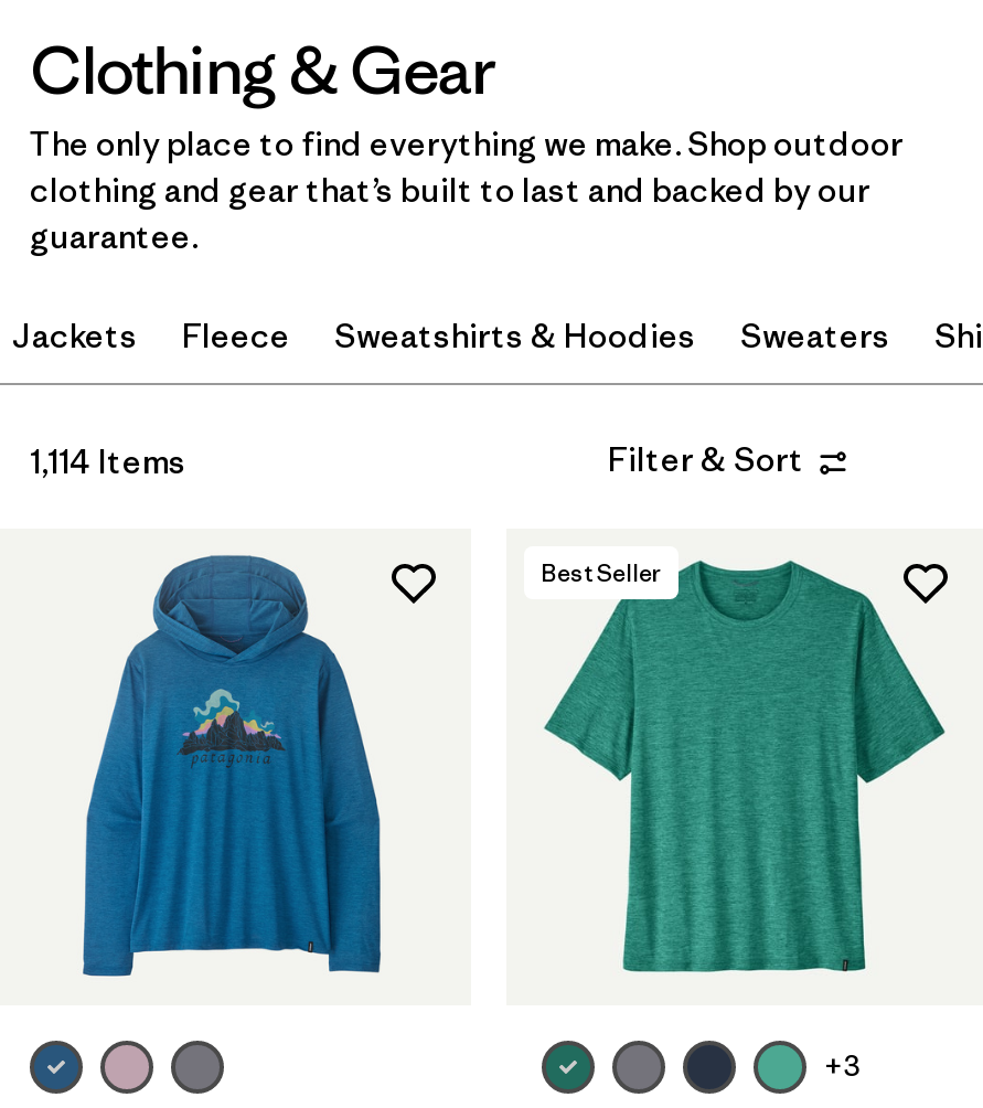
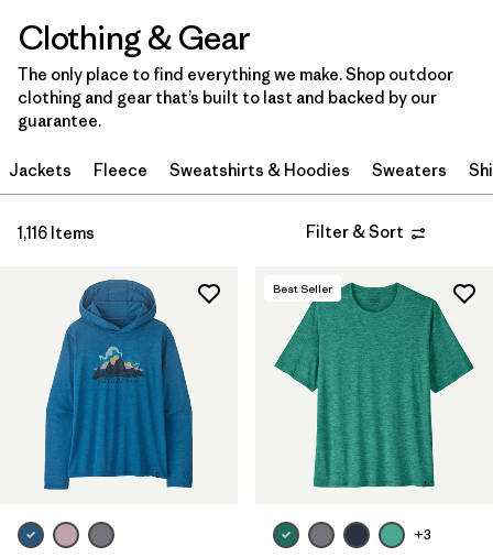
- 1,114 Items
+ 1,116 Items
